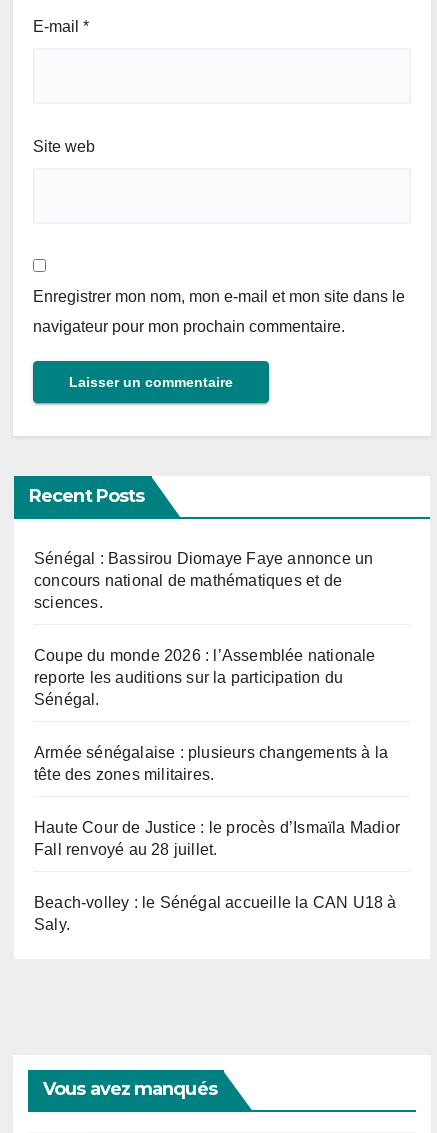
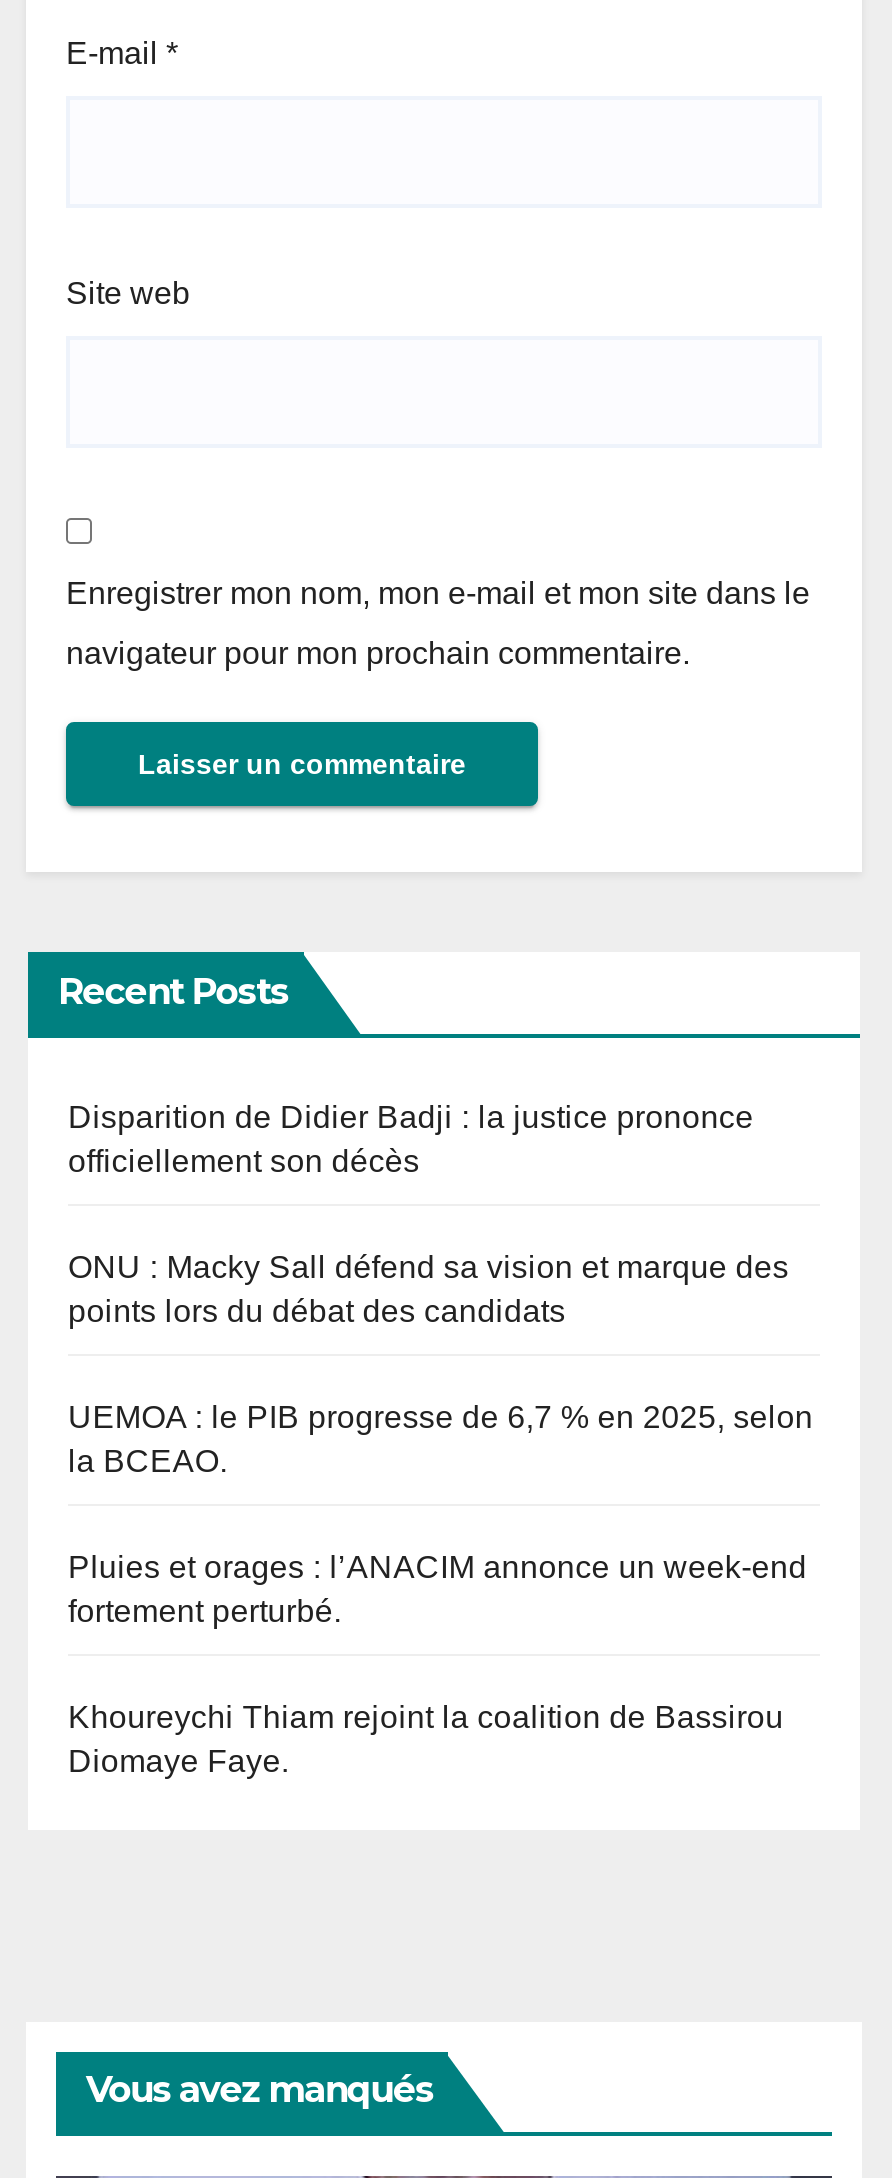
- Sénégal : Bassirou Diomaye Faye annonce un
- concours national de mathématiques et de
- sciences.
+ Disparition de Didier Badji : la justice prononce
+ officiellement son décès

- Coupe du monde 2026 : l’Assemblée nationale
- reporte les auditions sur la participation du
- Sénégal.
+ ONU : Macky Sall défend sa vision et marque des
+ points lors du débat des candidats

- Armée sénégalaise : plusieurs changements à la
- tête des zones militaires.
+ UEMOA : le PIB progresse de 6,7 % en 2025, selon
+ la BCEAO.

- Haute Cour de Justice : le procès d’Ismaïla Madior
- Fall renvoyé au 28 juillet.
+ Pluies et orages : l’ANACIM annonce un week-end
+ fortement perturbé.

- Beach-volley : le Sénégal accueille la CAN U18 à
- Saly.
+ Khoureychi Thiam rejoint la coalition de Bassirou
+ Diomaye Faye.
